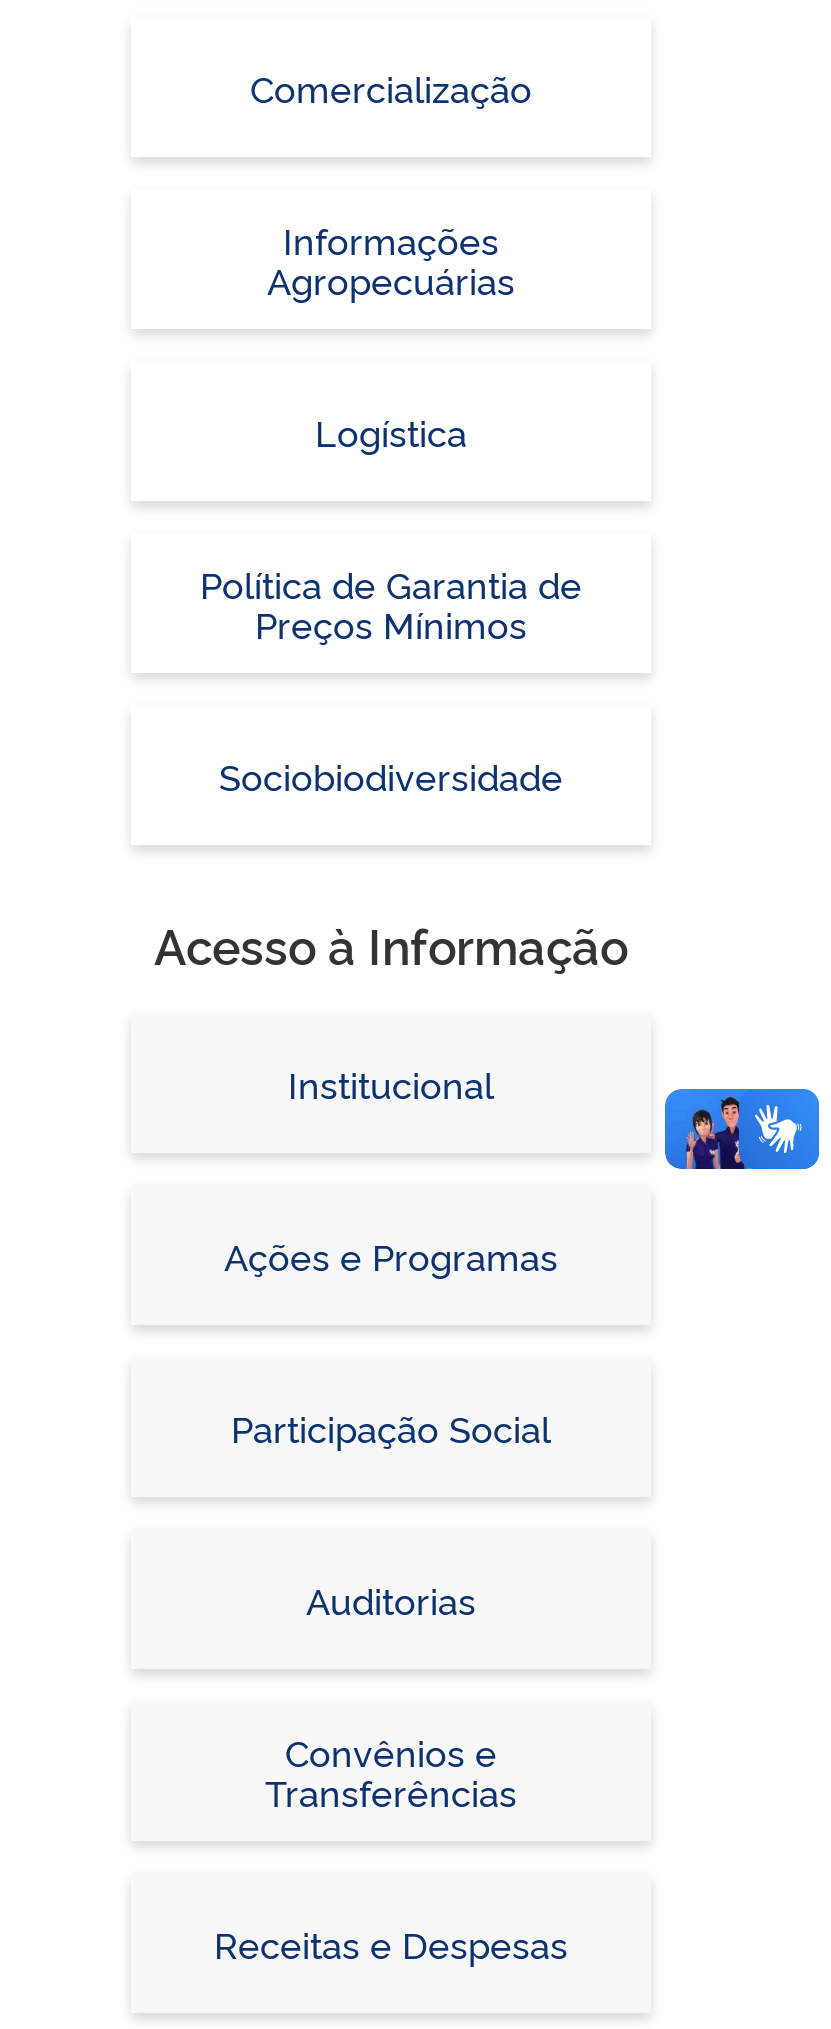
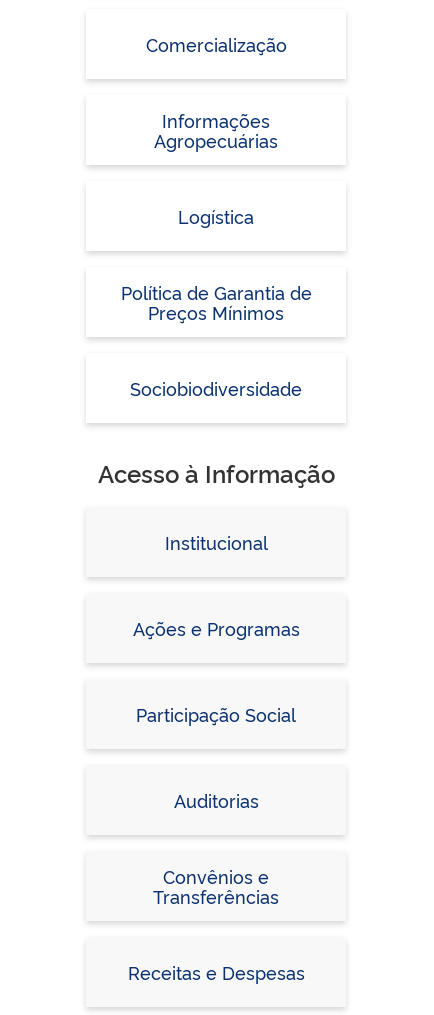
- [image]
